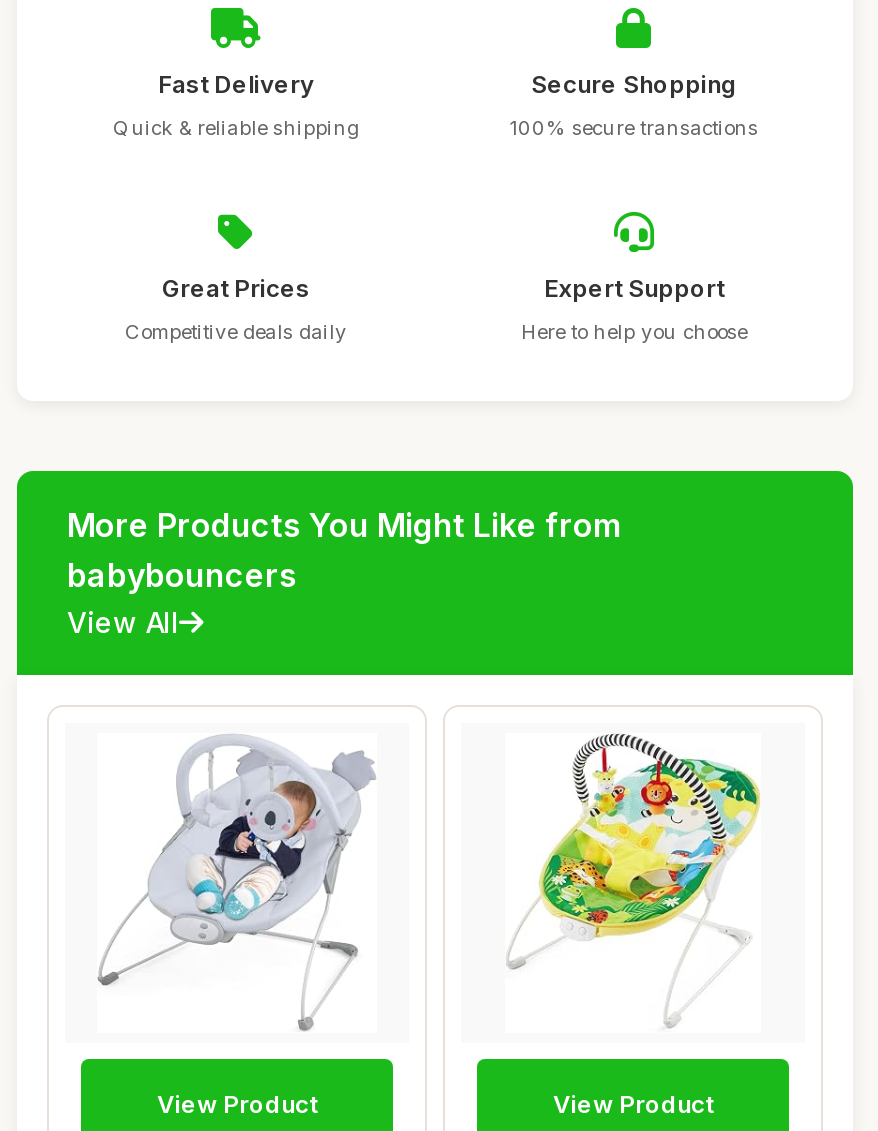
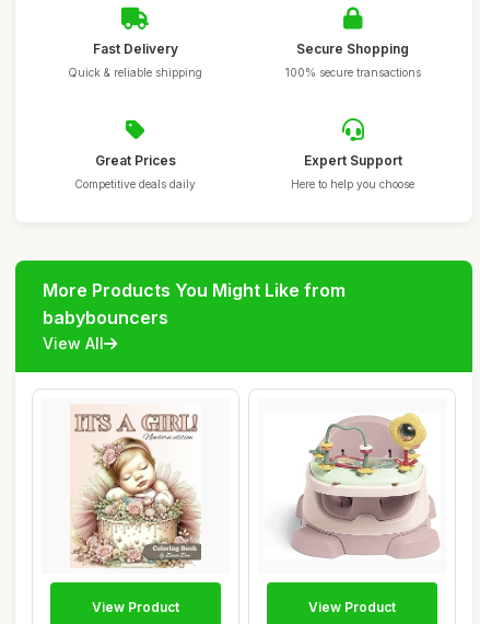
- [image]
+ [image]

- [image]
+ [image]
